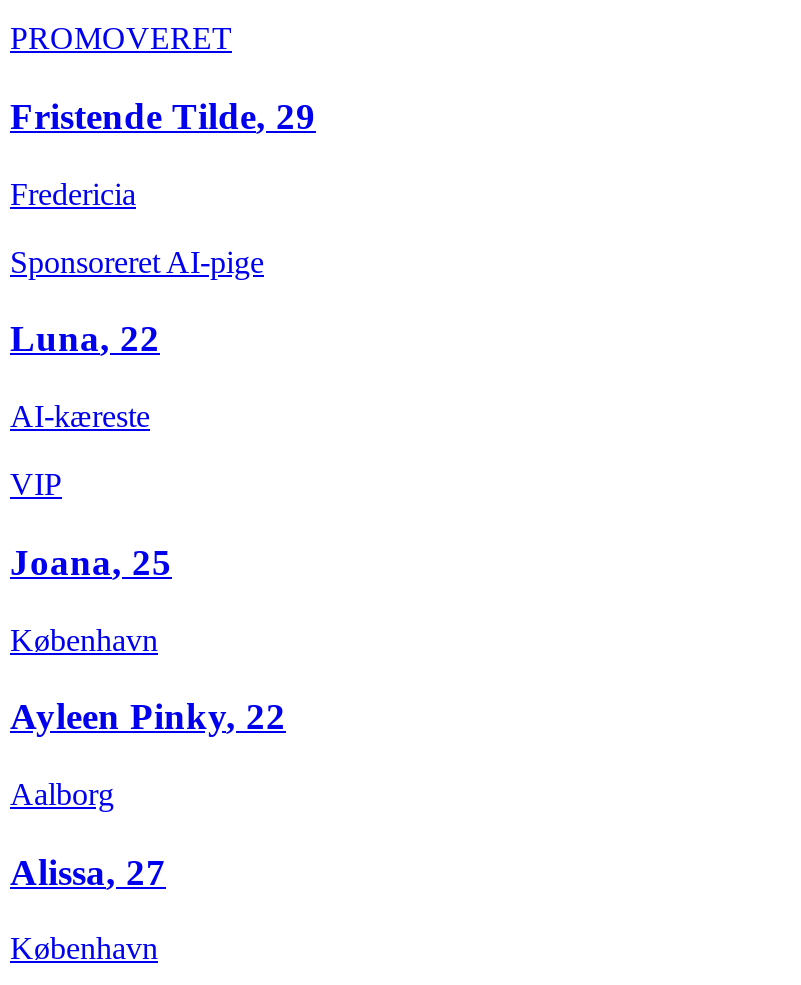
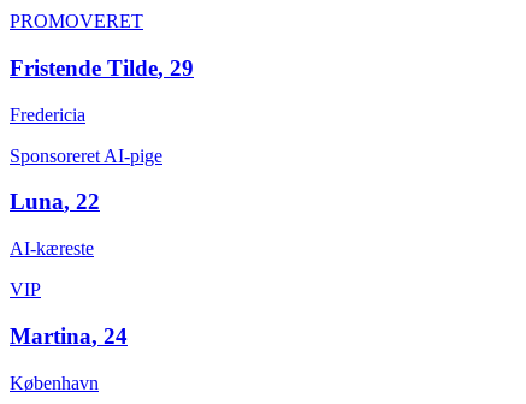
- Joana, 25
- København
- Ayleen Pinky, 22
- Aalborg
- Alissa, 27
+ Martina, 24
